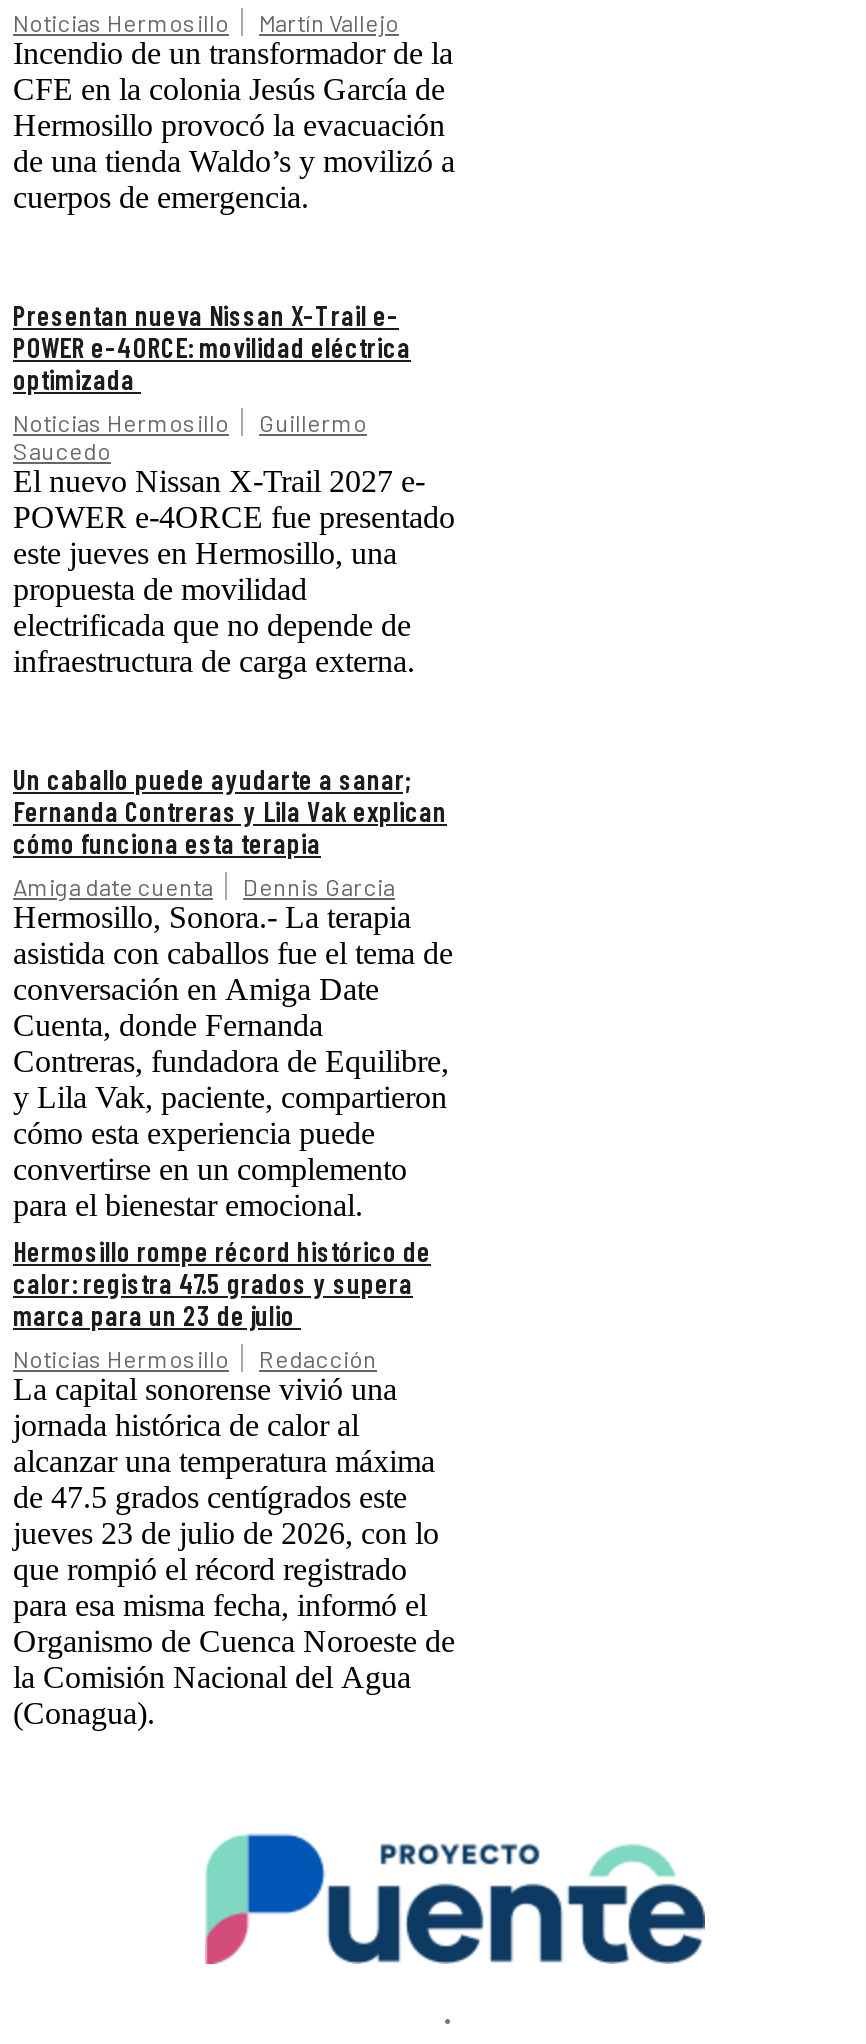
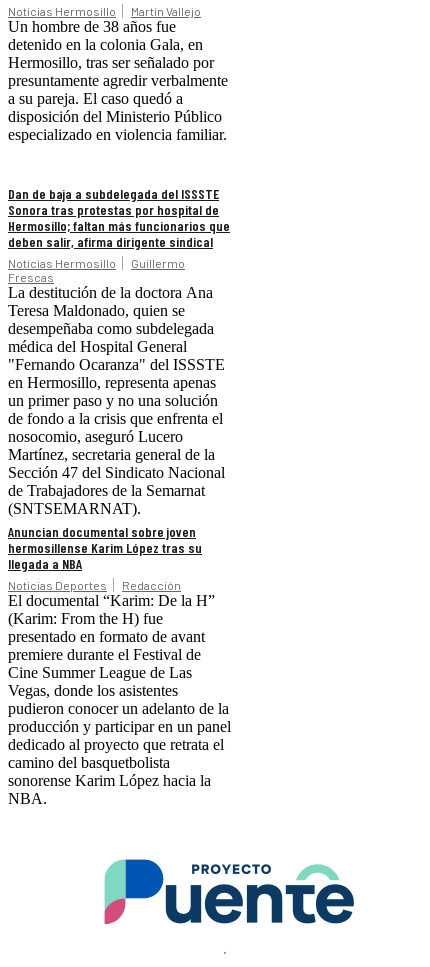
- Incendio de un transformador de la
- CFE en la colonia Jesús García de
- Hermosillo provocó la evacuación
- de una tienda Waldo’s y movilizó a
- cuerpos de emergencia.
+ Un hombre de 38 años fue
+ detenido en la colonia Gala, en
+ Hermosillo, tras ser señalado por
+ presuntamente agredir verbalmente
+ a su pareja. El caso quedó a
+ disposición del Ministerio Público
+ especializado en violencia familiar.

- Presentan nueva Nissan X-Trail e-
- POWER e-4ORCE: movilidad eléctrica
- optimizada
+ Dan de baja a subdelegada del ISSSTE
+ Sonora tras protestas por hospital de
+ Hermosillo; faltan más funcionarios que
+ deben salir, afirma dirigente sindical

moved down: Noticias Hermosillo | Guillermo

- Saucedo
- El nuevo Nissan X-Trail 2027 e-
- POWER e-4ORCE fue presentado
- este jueves en Hermosillo, una
- propuesta de movilidad
- electrificada que no depende de
- infraestructura de carga externa.
- Un caballo puede ayudarte a sanar;
- Fernanda Contreras y Lila Vak explican
- cómo funciona esta terapia
- Amiga date cuenta
- Dennis Garcia
- Hermosillo, Sonora.- La terapia
- asistida con caballos fue el tema de
- conversación en Amiga Date
- Cuenta, donde Fernanda
- Contreras, fundadora de Equilibre,
- y Lila Vak, paciente, compartieron
- cómo esta experiencia puede
- convertirse en un complemento
- para el bienestar emocional.
- Hermosillo rompe récord histórico de
- calor: registra 47.5 grados y supera
- marca para un 23 de julio
- Noticias Hermosillo
+ Frescas
+ La destitución de la doctora Ana
+ Teresa Maldonado, quien se
+ desempeñaba como subdelegada
+ médica del Hospital General
+ "Fernando Ocaranza" del ISSSTE
+ en Hermosillo, representa apenas
+ un primer paso y no una solución
+ de fondo a la crisis que enfrenta el
+ nosocomio, aseguró Lucero
+ Martínez, secretaria general de la
+ Sección 47 del Sindicato Nacional
+ de Trabajadores de la Semarnat
+ (SNTSEMARNAT).
+ Anuncian documental sobre joven
+ hermosillense Karim López tras su
+ llegada a NBA
+ Noticias Deportes

moved up: Redacción

- La capital sonorense vivió una
- jornada histórica de calor al
- alcanzar una temperatura máxima
- de 47.5 grados centígrados este
- jueves 23 de julio de 2026, con lo
- que rompió el récord registrado
- para esa misma fecha, informó el
- Organismo de Cuenca Noroeste de
- la Comisión Nacional del Agua
- (Conagua).
+ El documental “Karim: De la H”
+ (Karim: From the H) fue
+ presentado en formato de avant
+ premiere durante el Festival de
+ Cine Summer League de Las
+ Vegas, donde los asistentes
+ pudieron conocer un adelanto de la
+ producción y participar en un panel
+ dedicado al proyecto que retrata el
+ camino del basquetbolista
+ sonorense Karim López hacia la
+ NBA.
